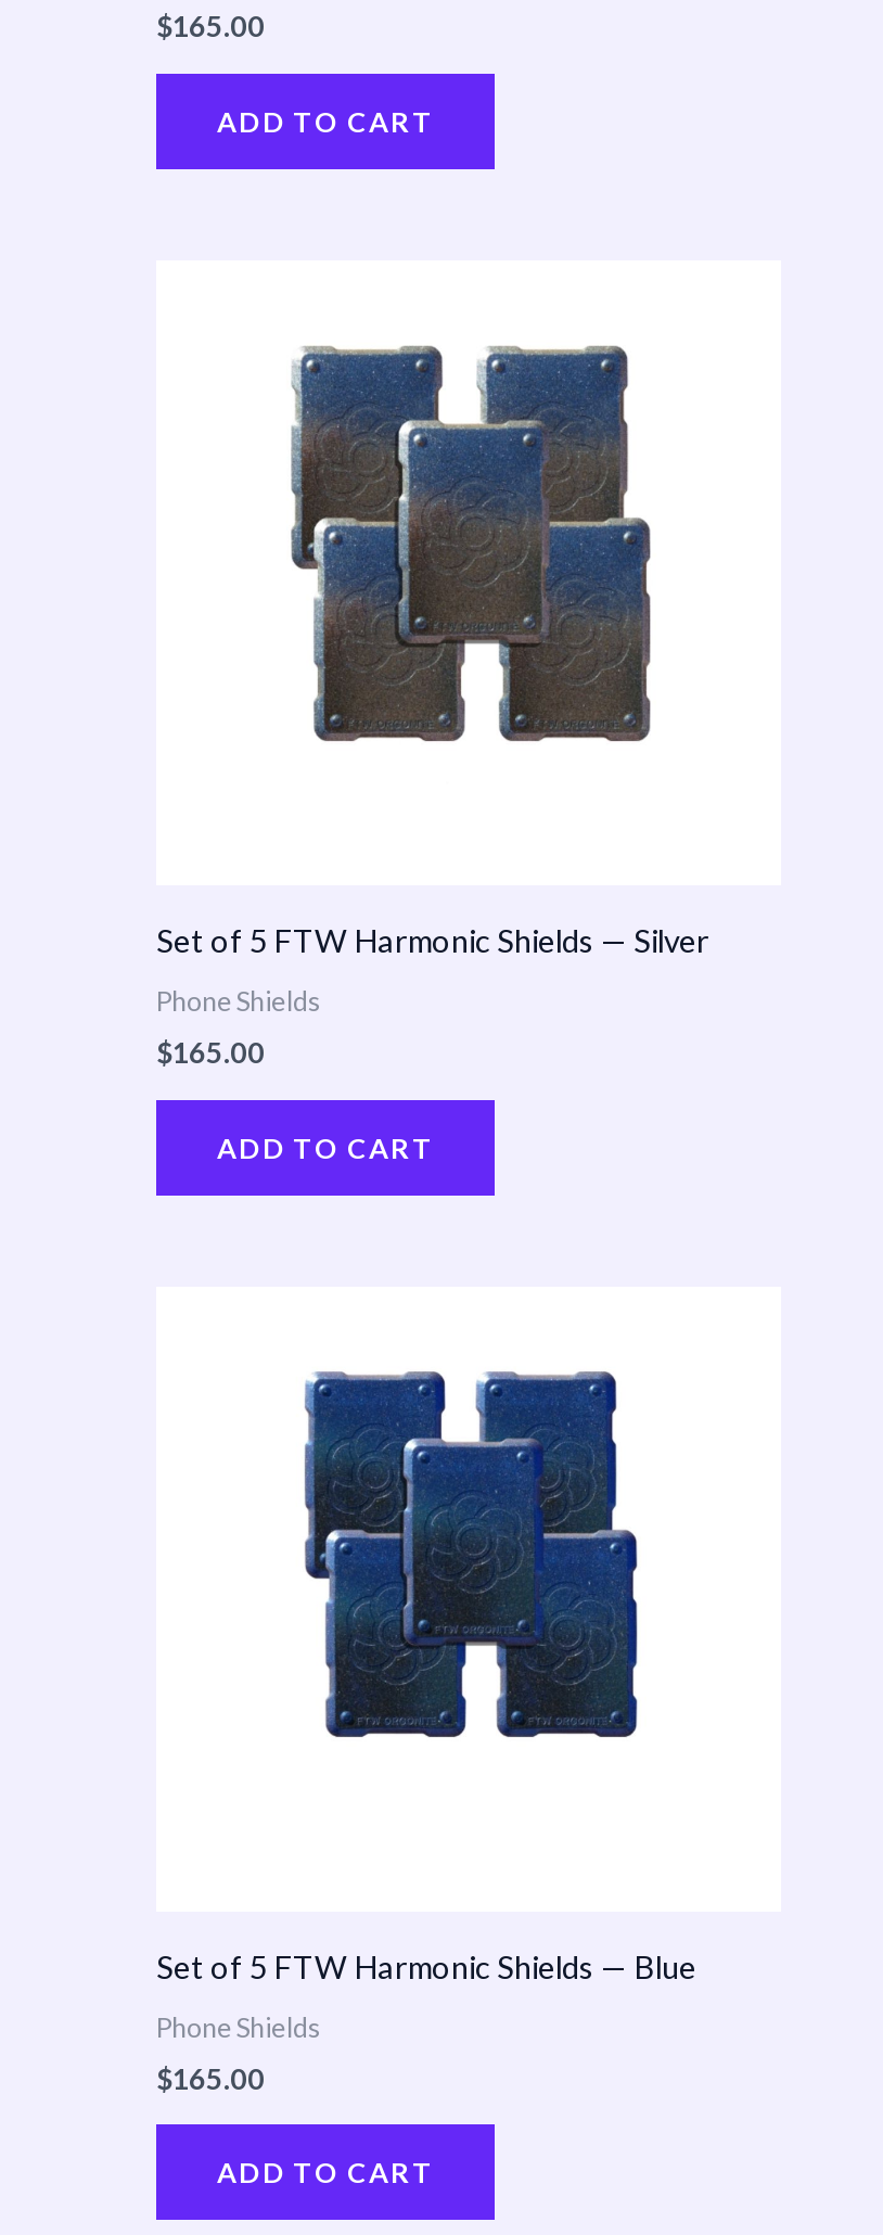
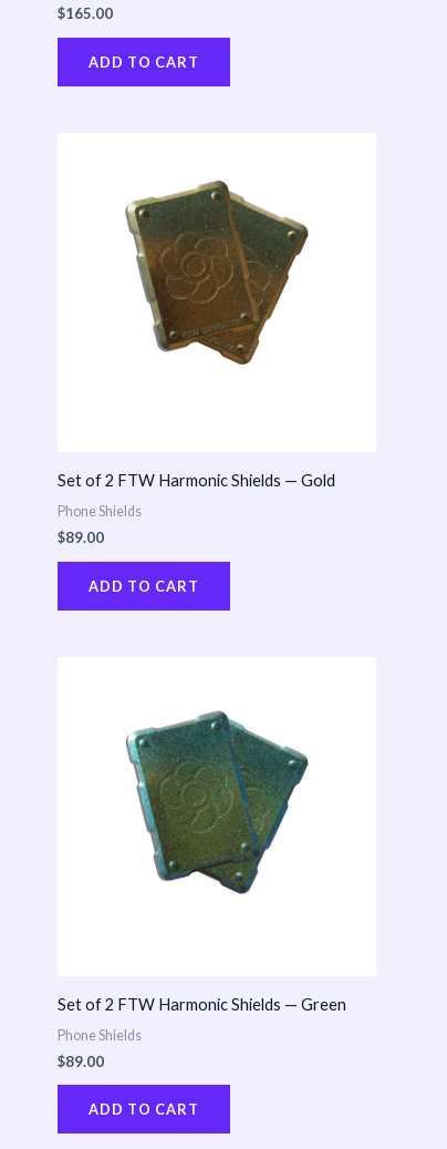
- [image]
+ [image]

- Set of 5 FTW Harmonic Shields — Silver
+ Set of 2 FTW Harmonic Shields — Gold

- $165.00
+ $89.00

- [image]
+ [image]

- Set of 5 FTW Harmonic Shields — Blue
+ Set of 2 FTW Harmonic Shields — Green

- $165.00
+ $89.00
